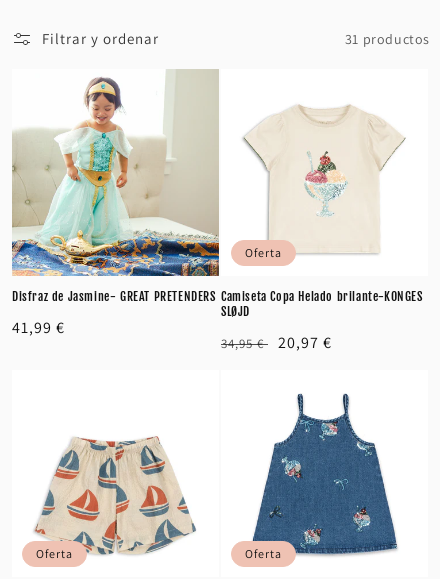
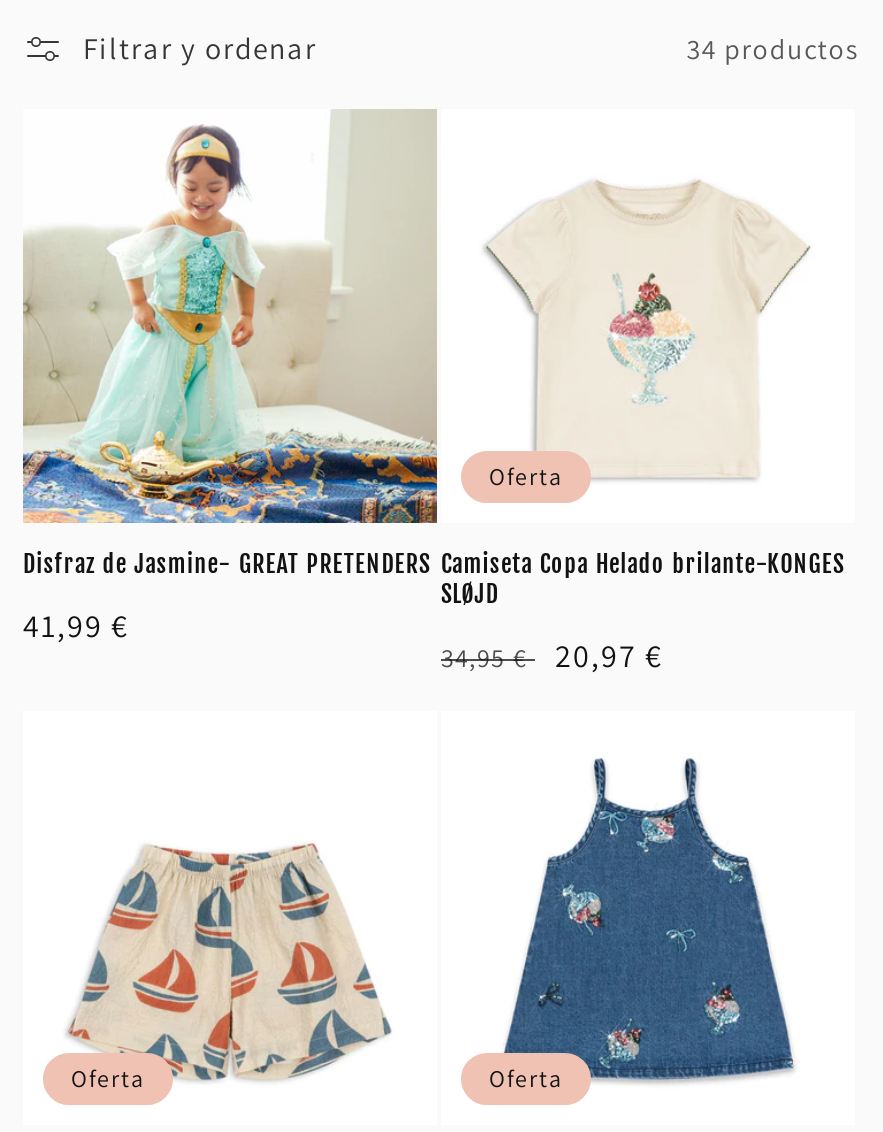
- 31 productos
+ 34 productos
